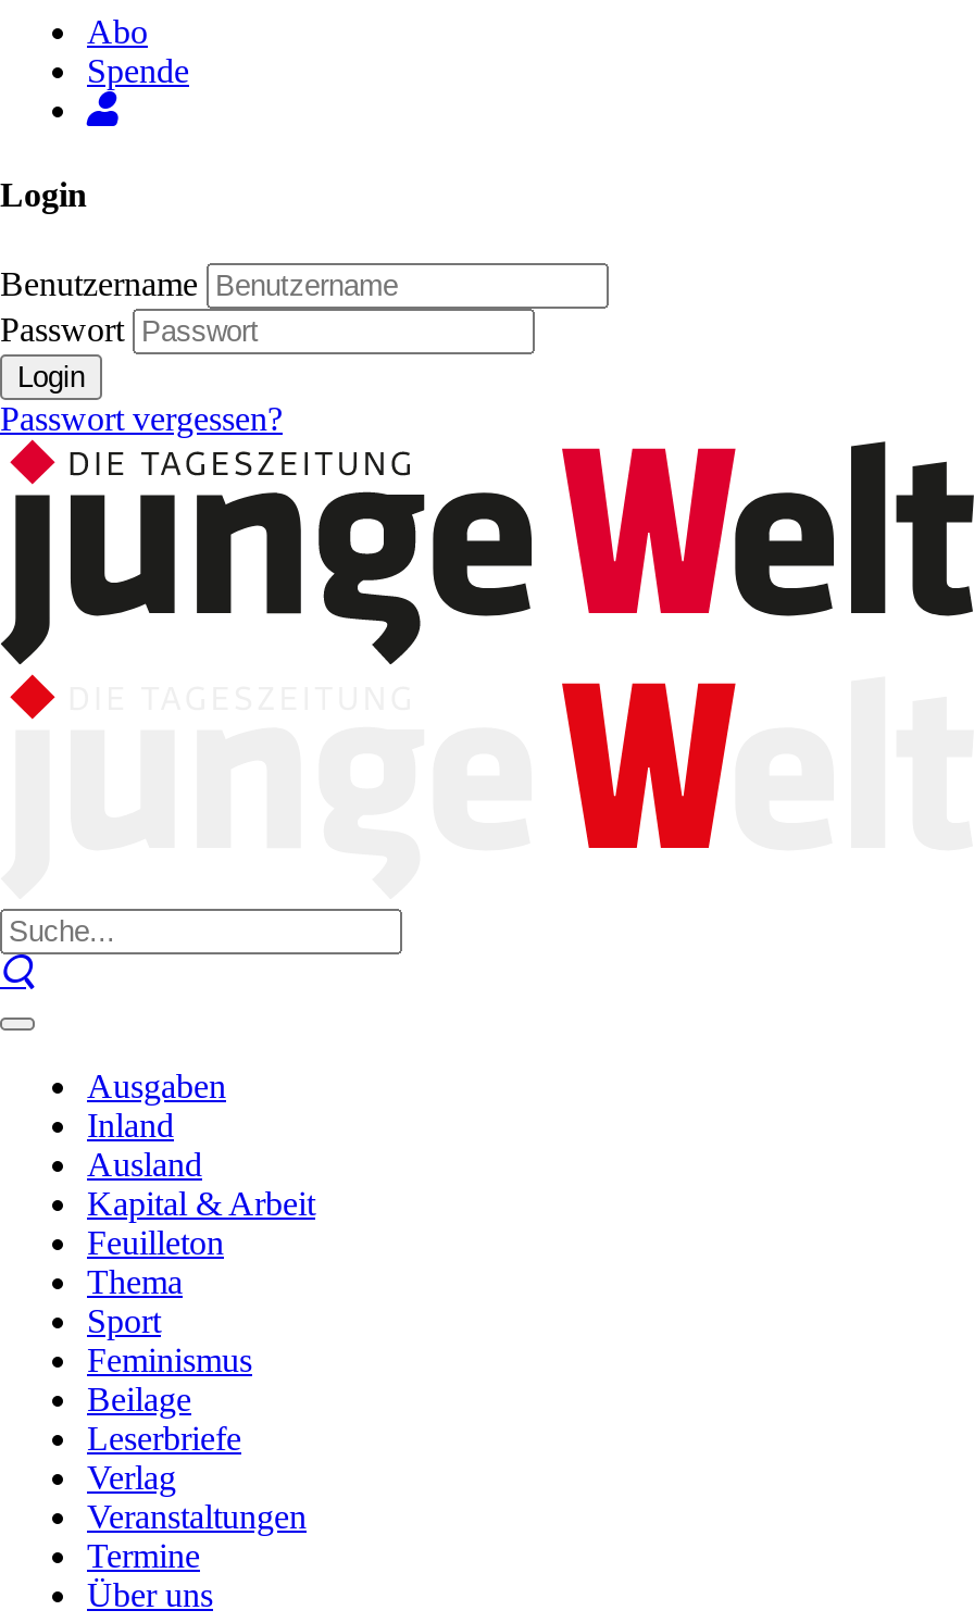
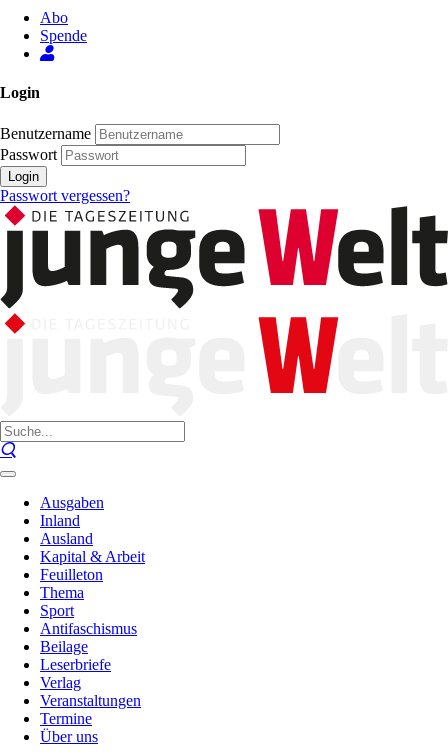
- Feminismus
+ Antifaschismus
